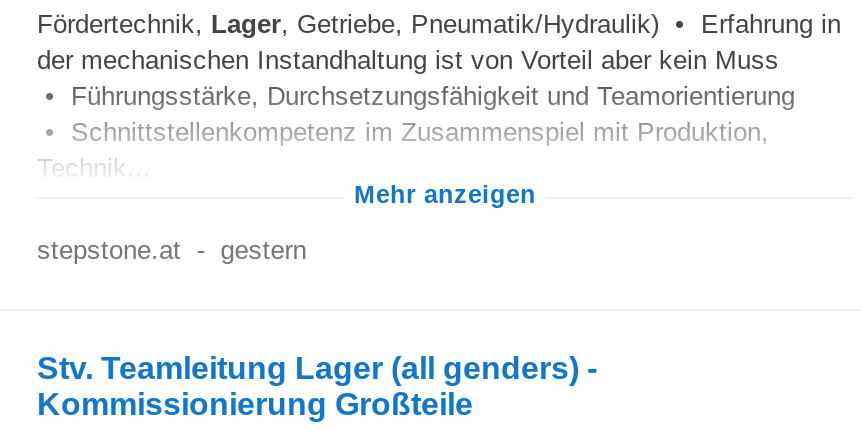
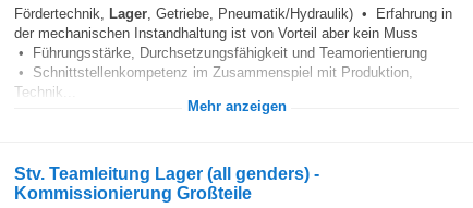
- stepstone.at - gestern
